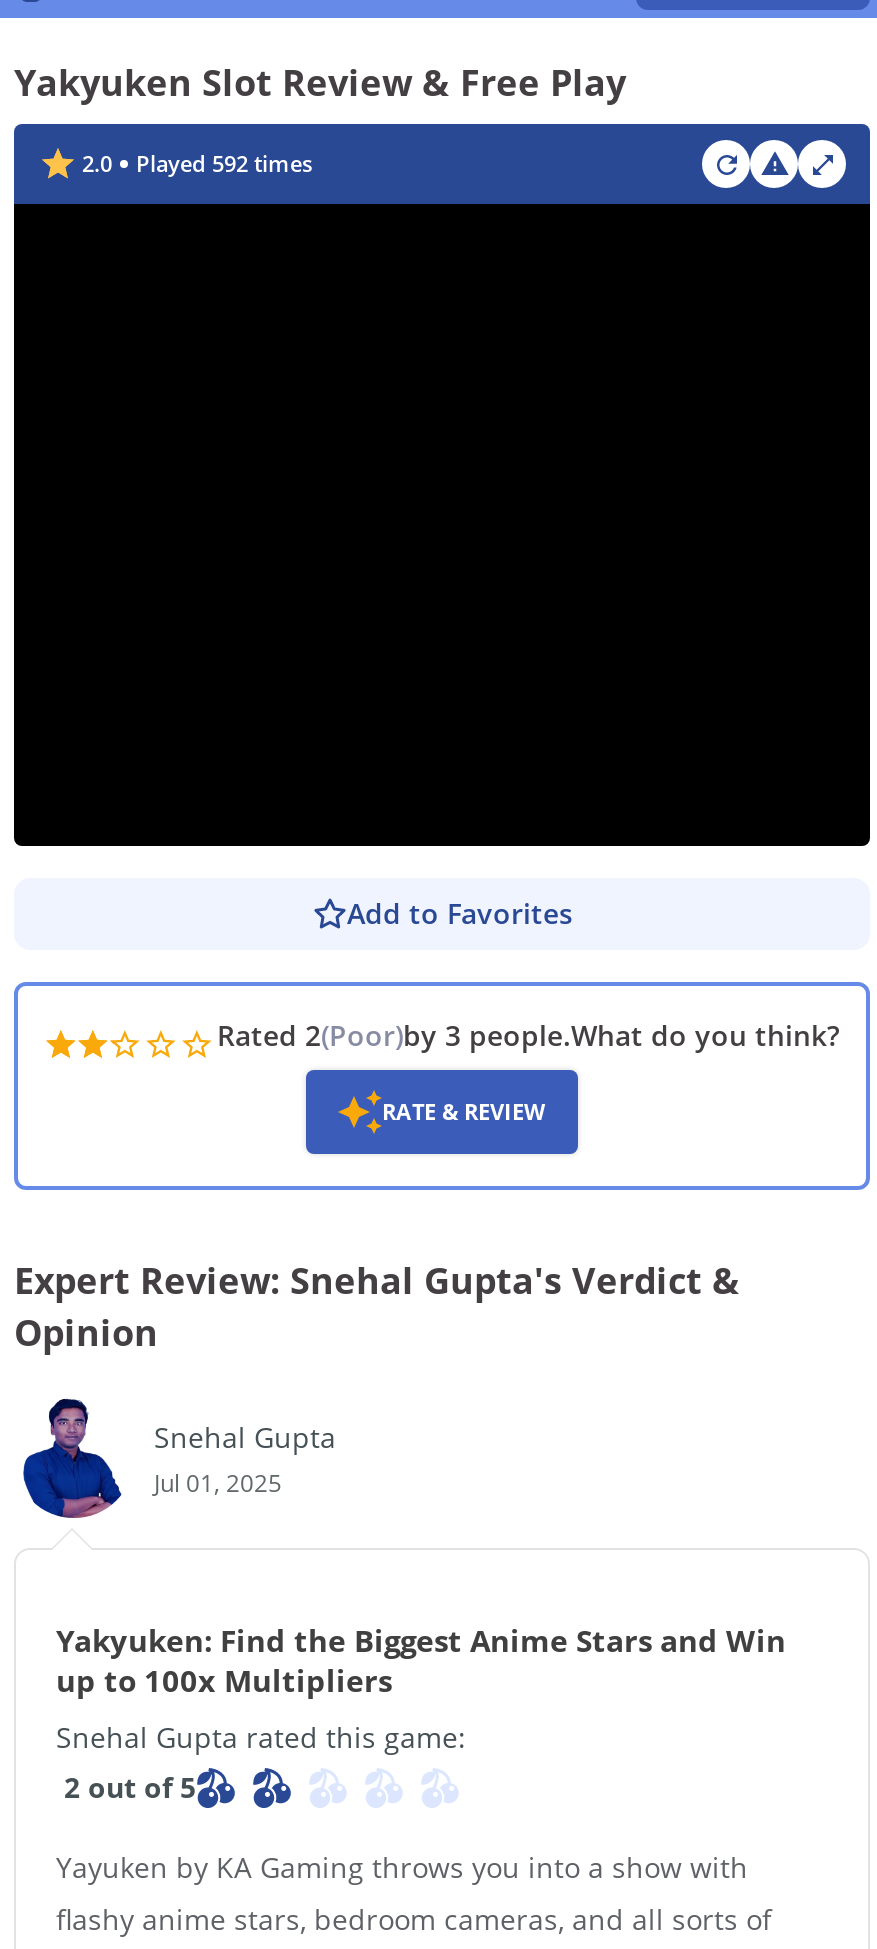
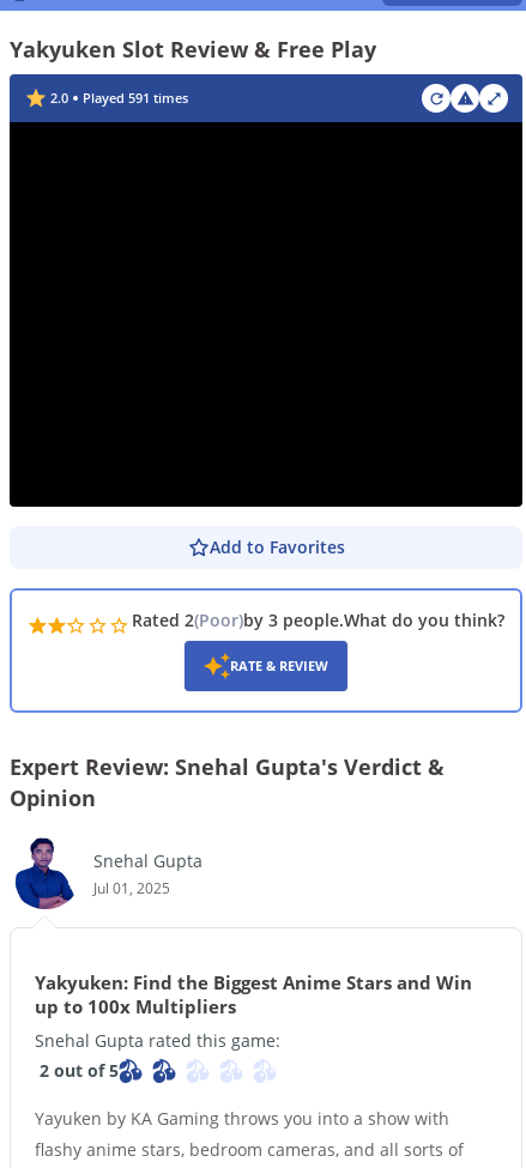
- 2.0 Played 592 times
+ 2.0 Played 591 times
